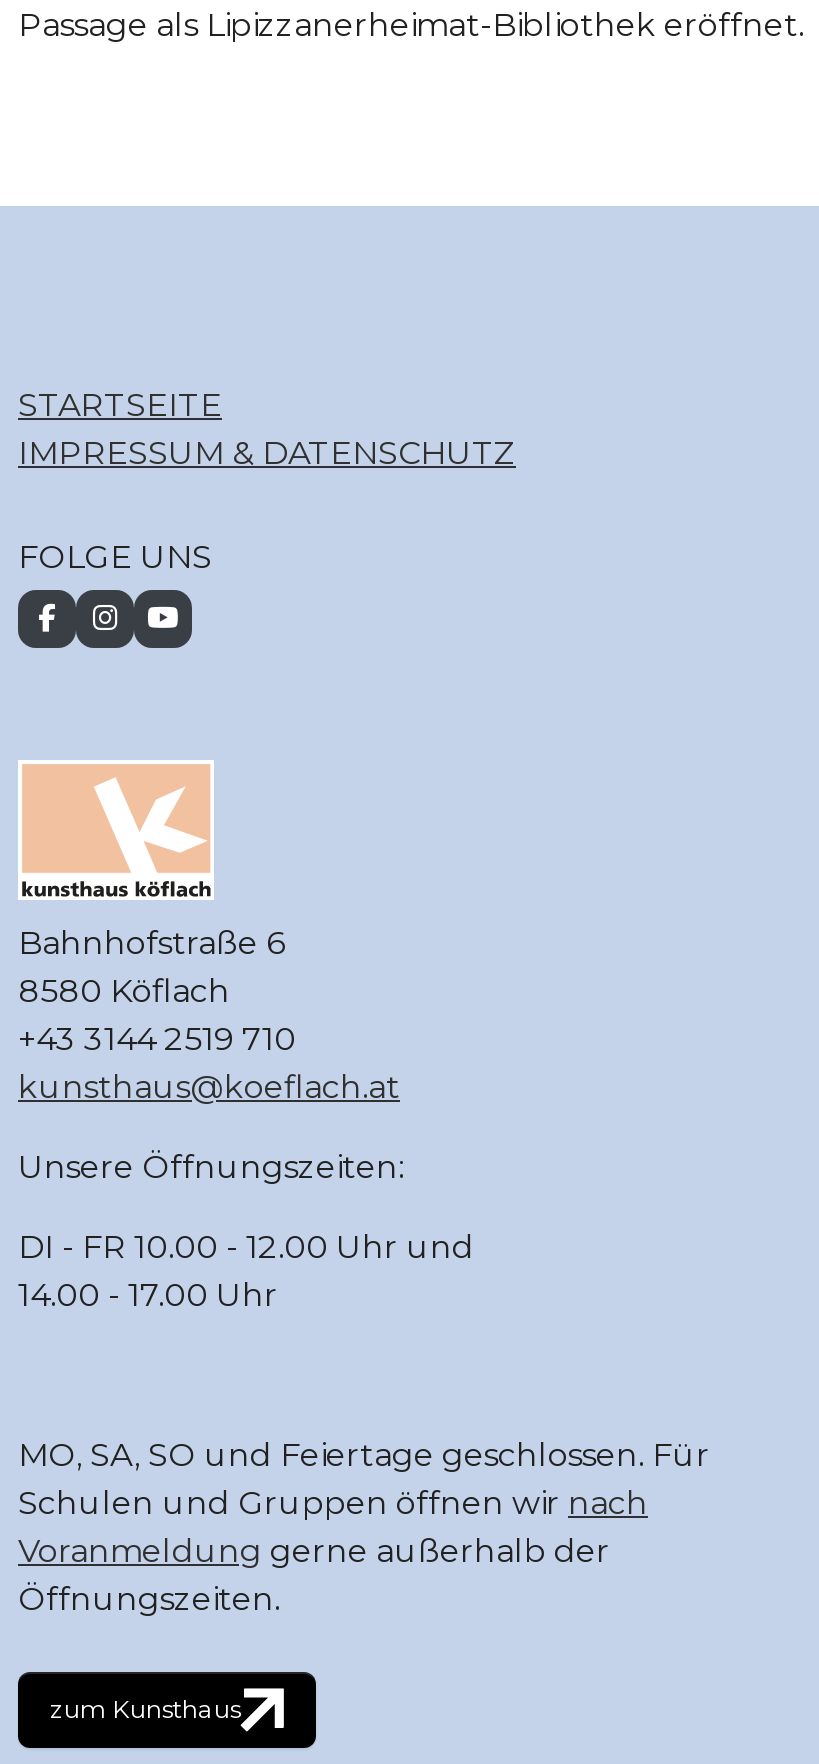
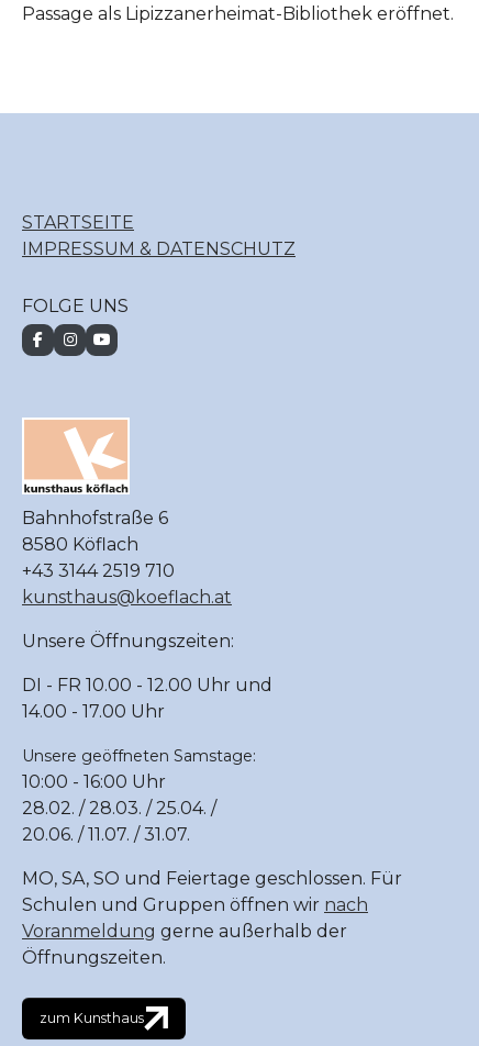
+ Unsere geöffneten Samstage:
+ 10:00 - 16:00 Uhr
+ 28.02. / 28.03. / 25.04. /
+ 20.06. / 11.07. / 31.07.
